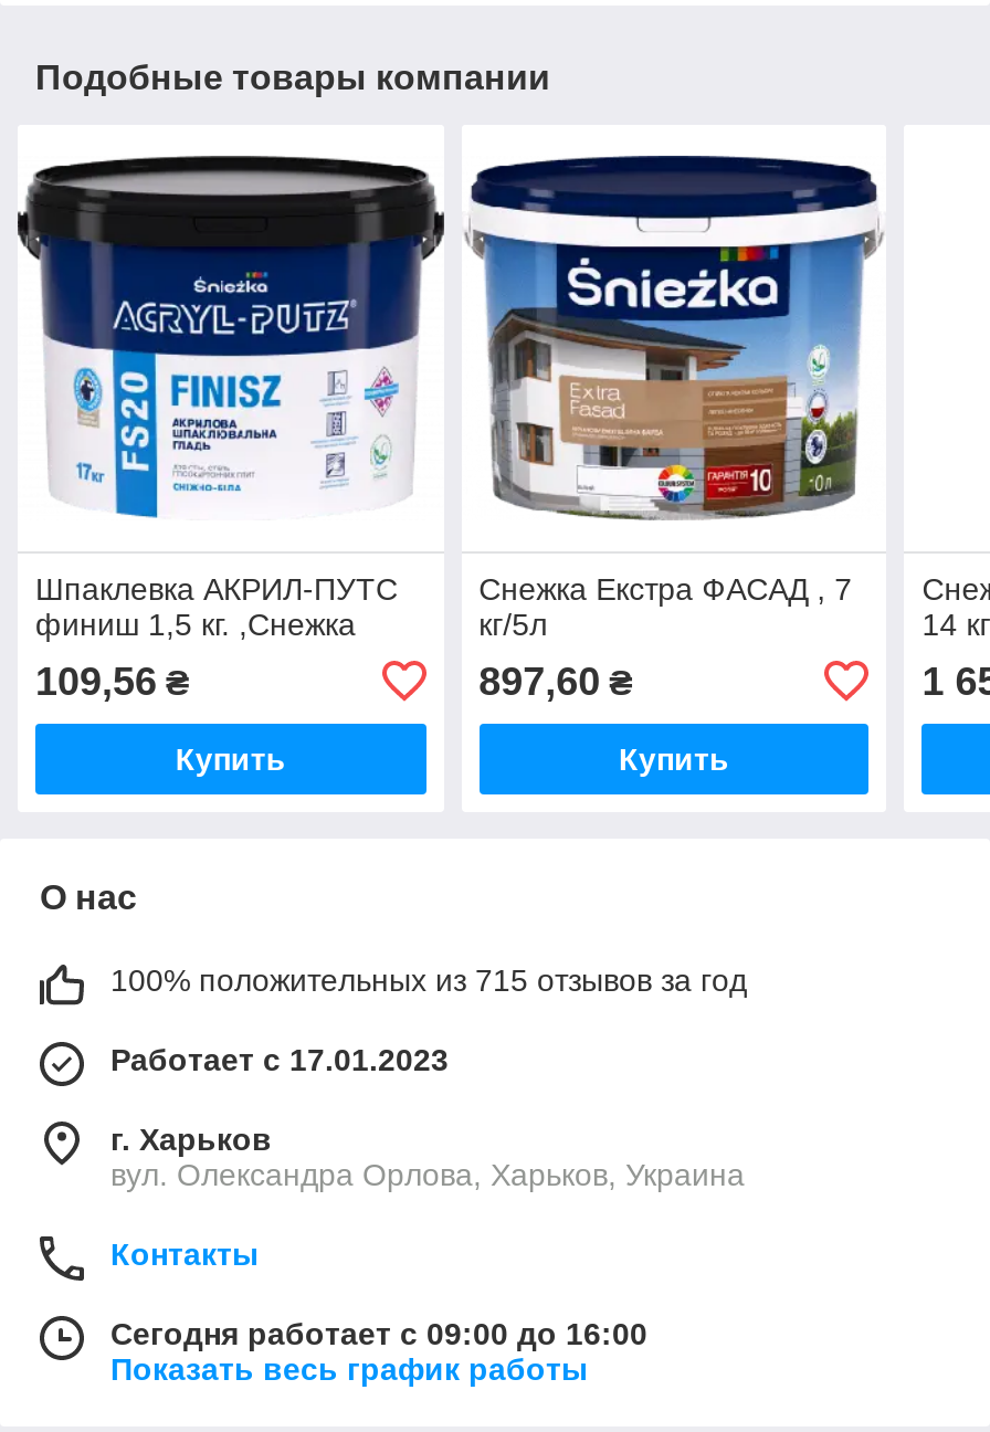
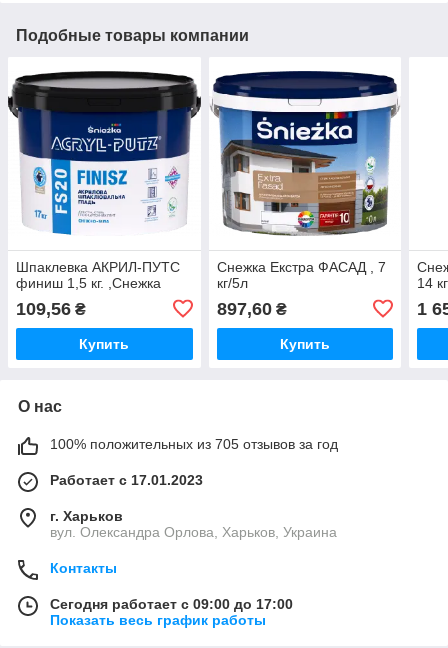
- 100% положительных из 715 отзывов за год
+ 100% положительных из 705 отзывов за год

- Сегодня работает с 09:00 до 16:00
+ Сегодня работает с 09:00 до 17:00
